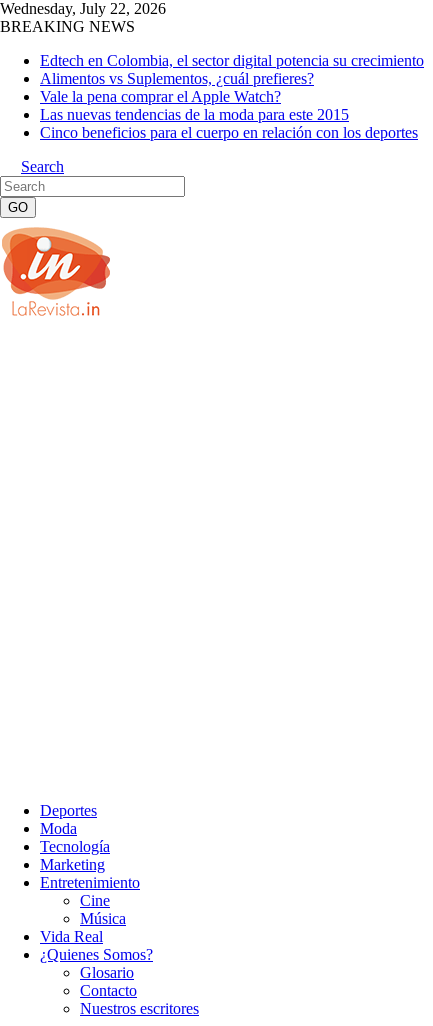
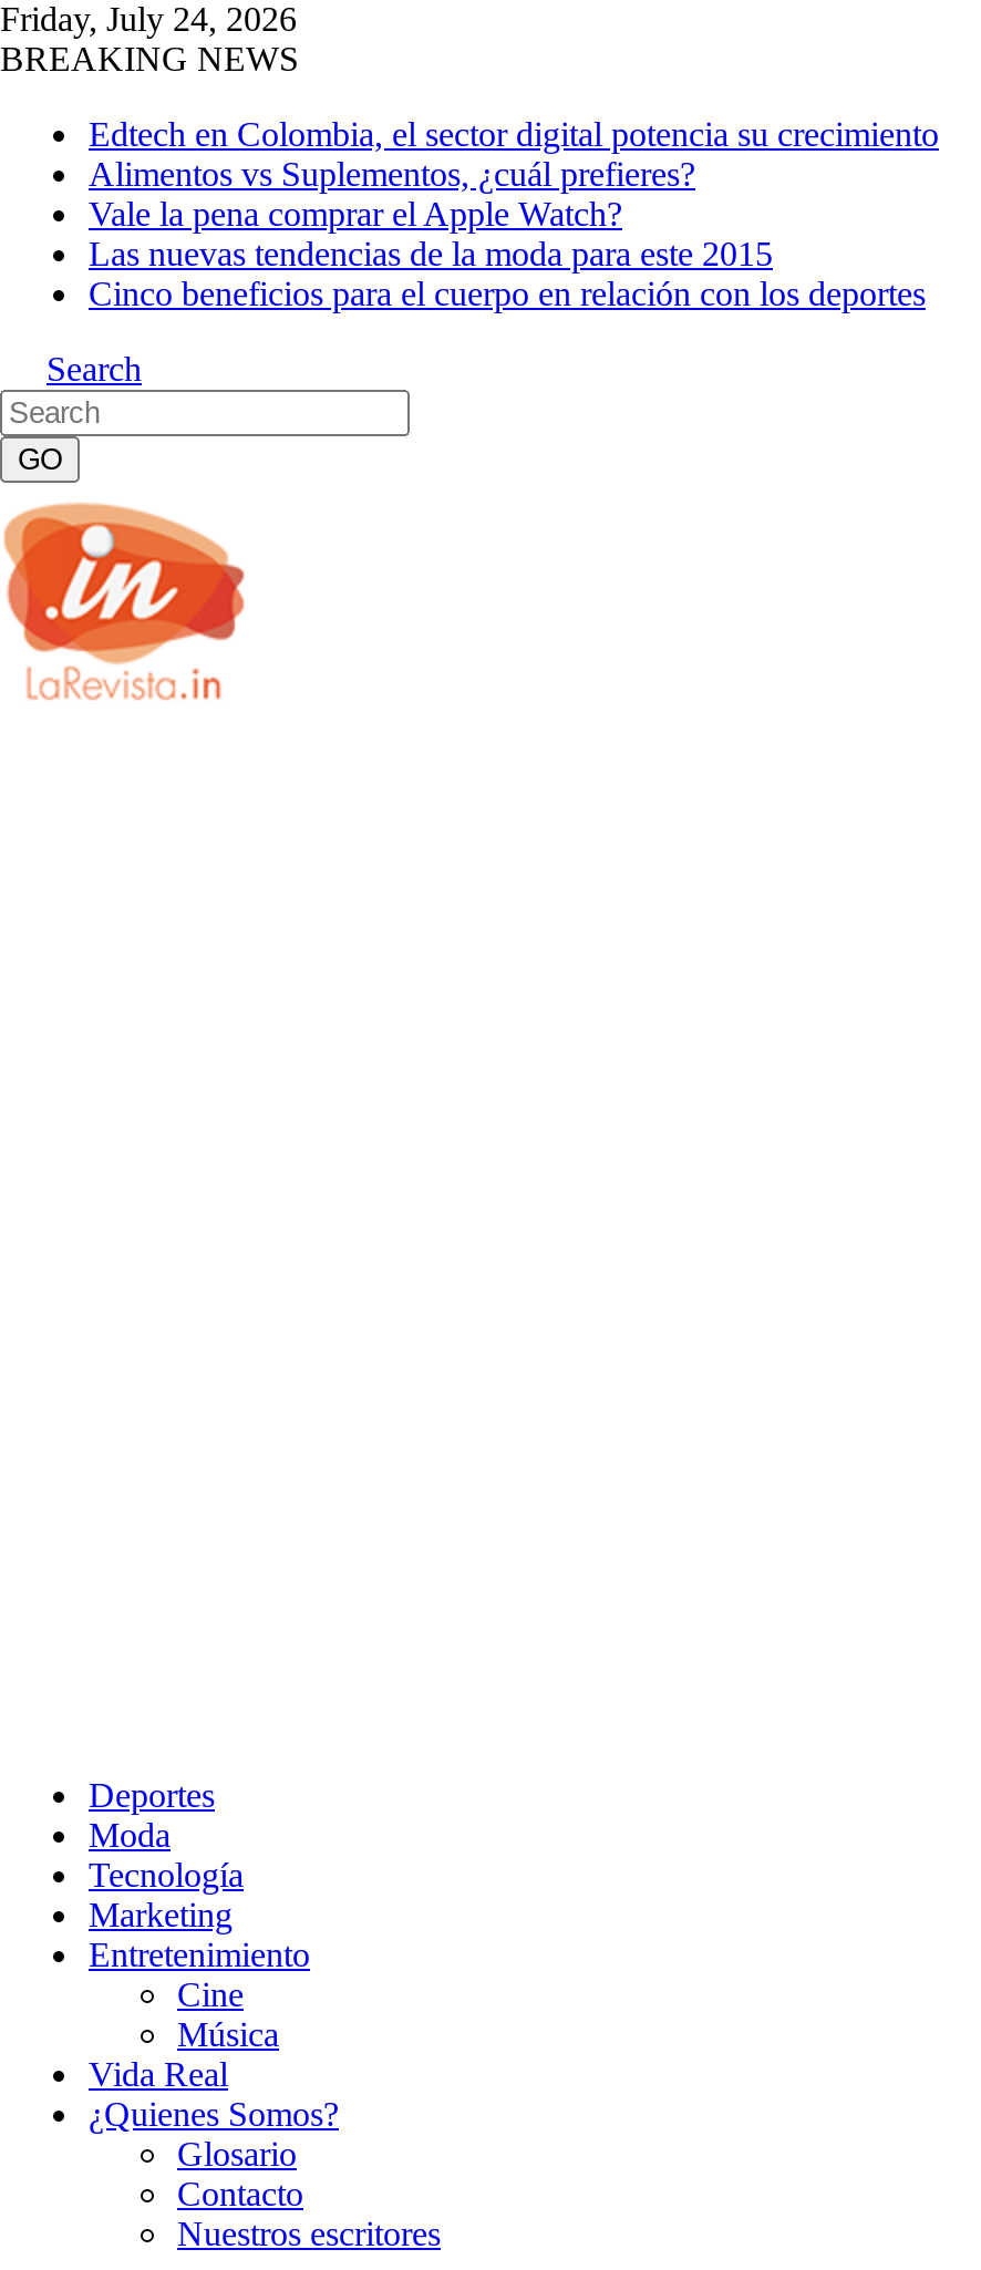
- Wednesday, July 22, 2026
+ Friday, July 24, 2026
